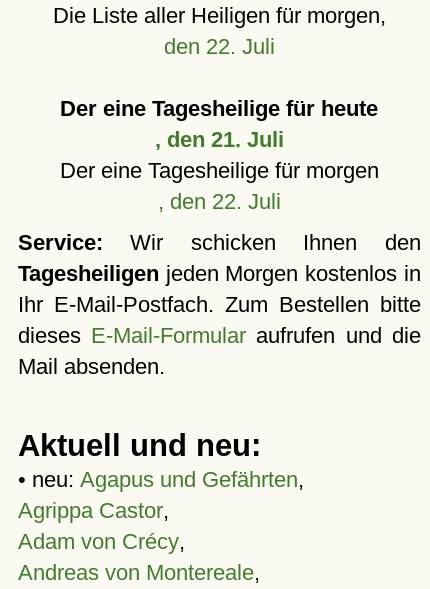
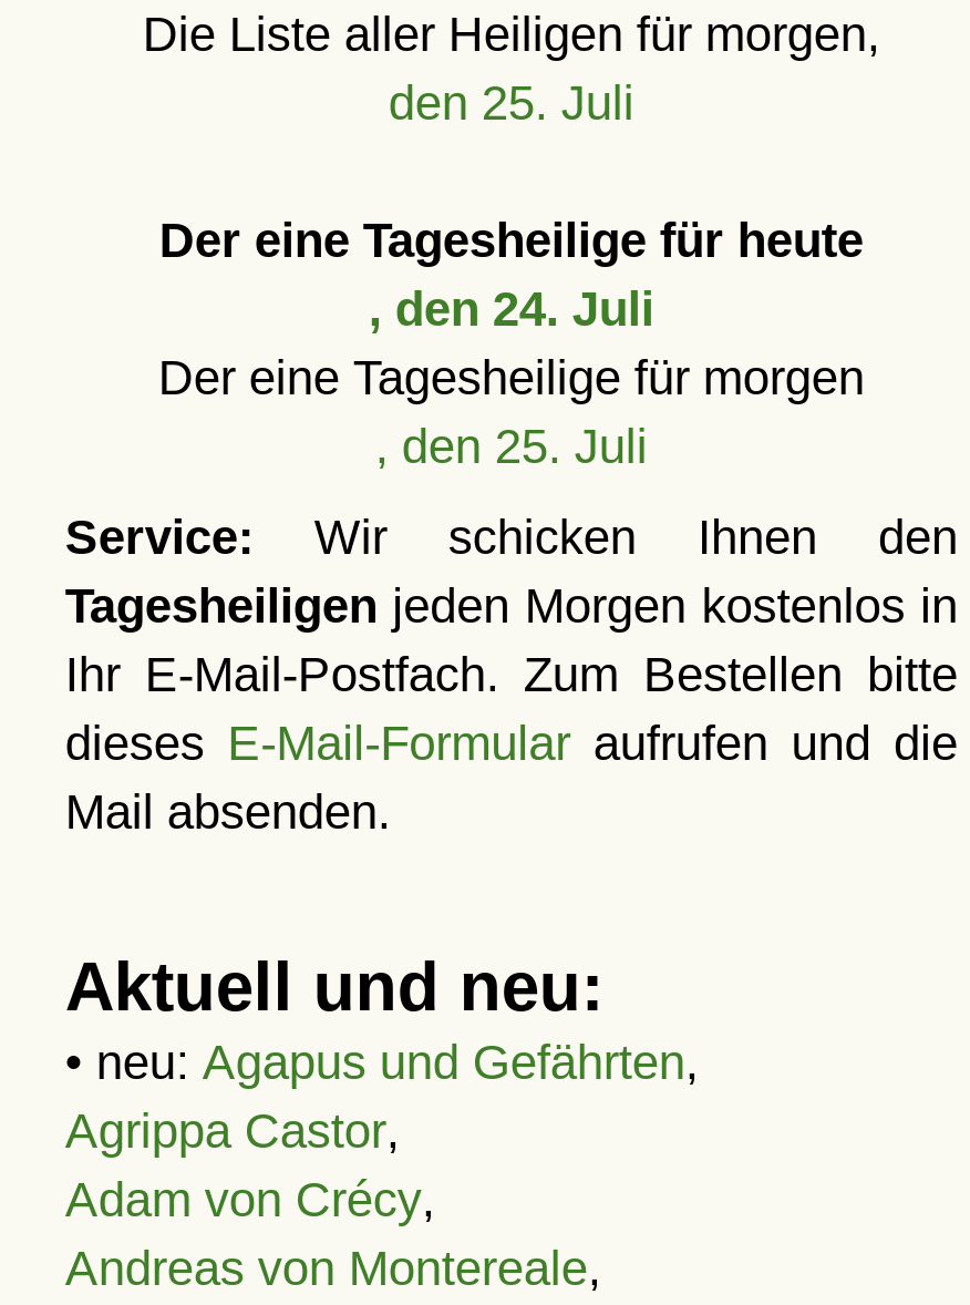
- den 22. Juli
+ den 25. Juli

- , den 21. Juli
+ , den 24. Juli

- , den 22. Juli
+ , den 25. Juli
